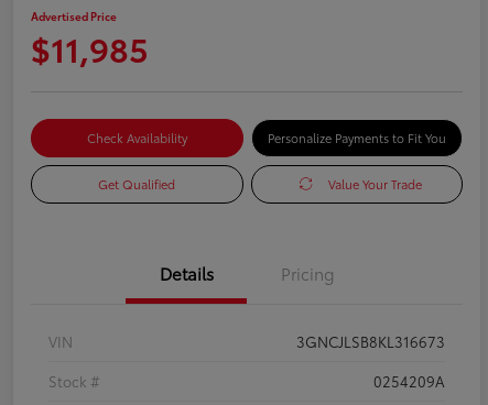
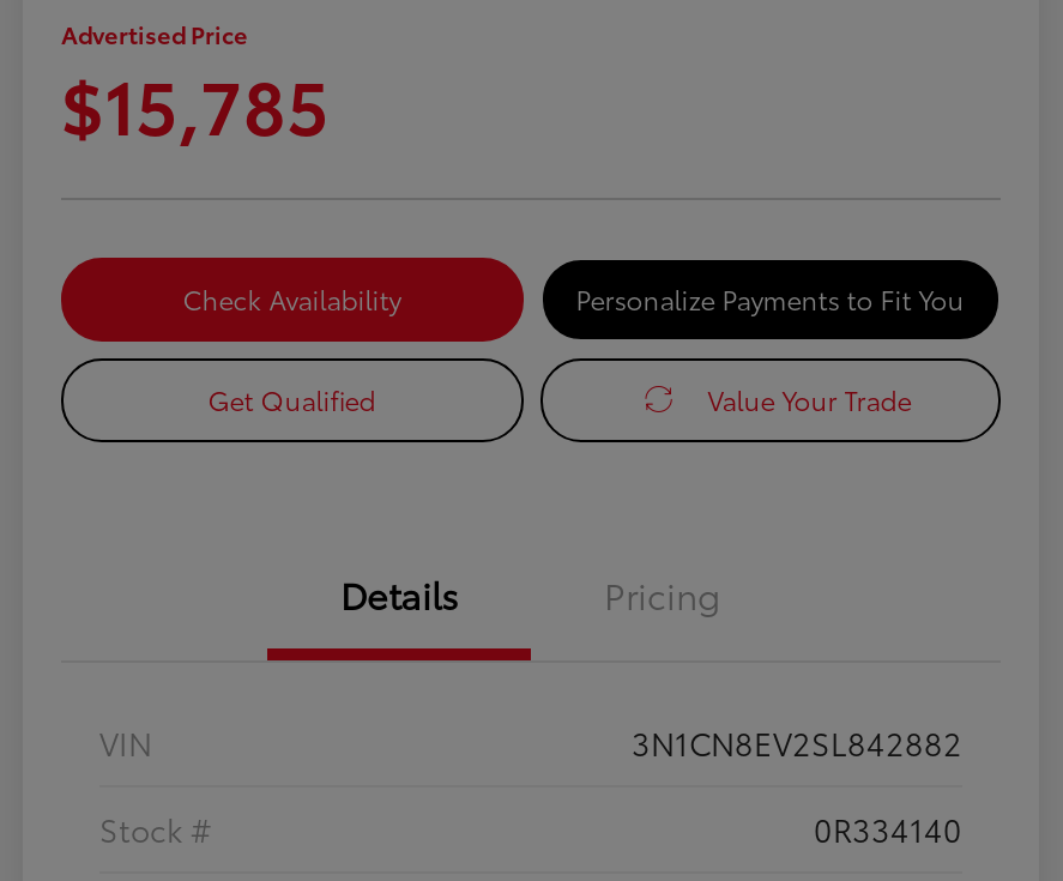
- $11,985
+ $15,785

- 3GNCJLSB8KL316673
+ 3N1CN8EV2SL842882

- 0254209A
+ 0R334140
